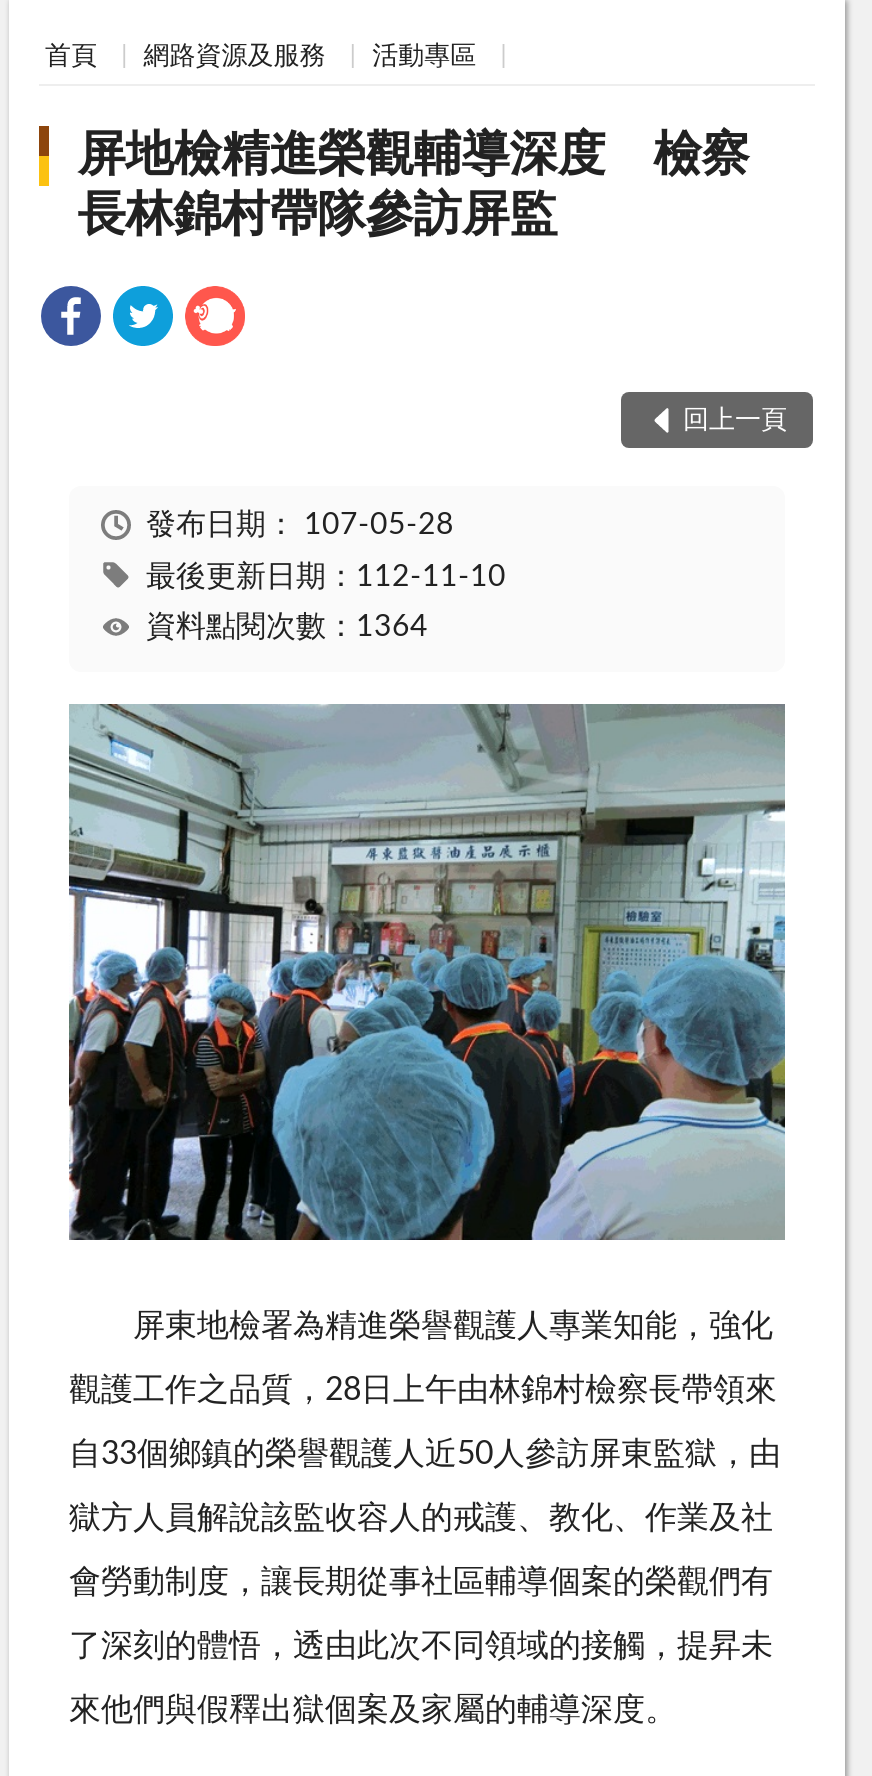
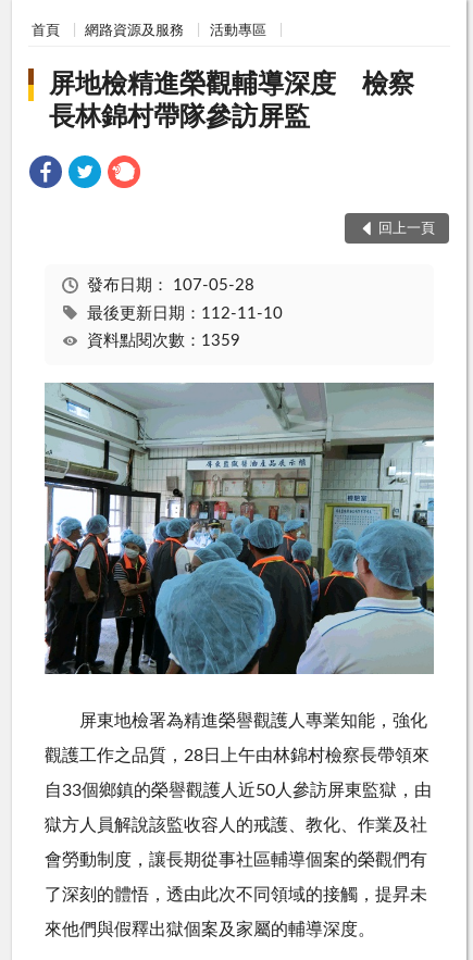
- 資料點閱次數：1364
+ 資料點閱次數：1359
